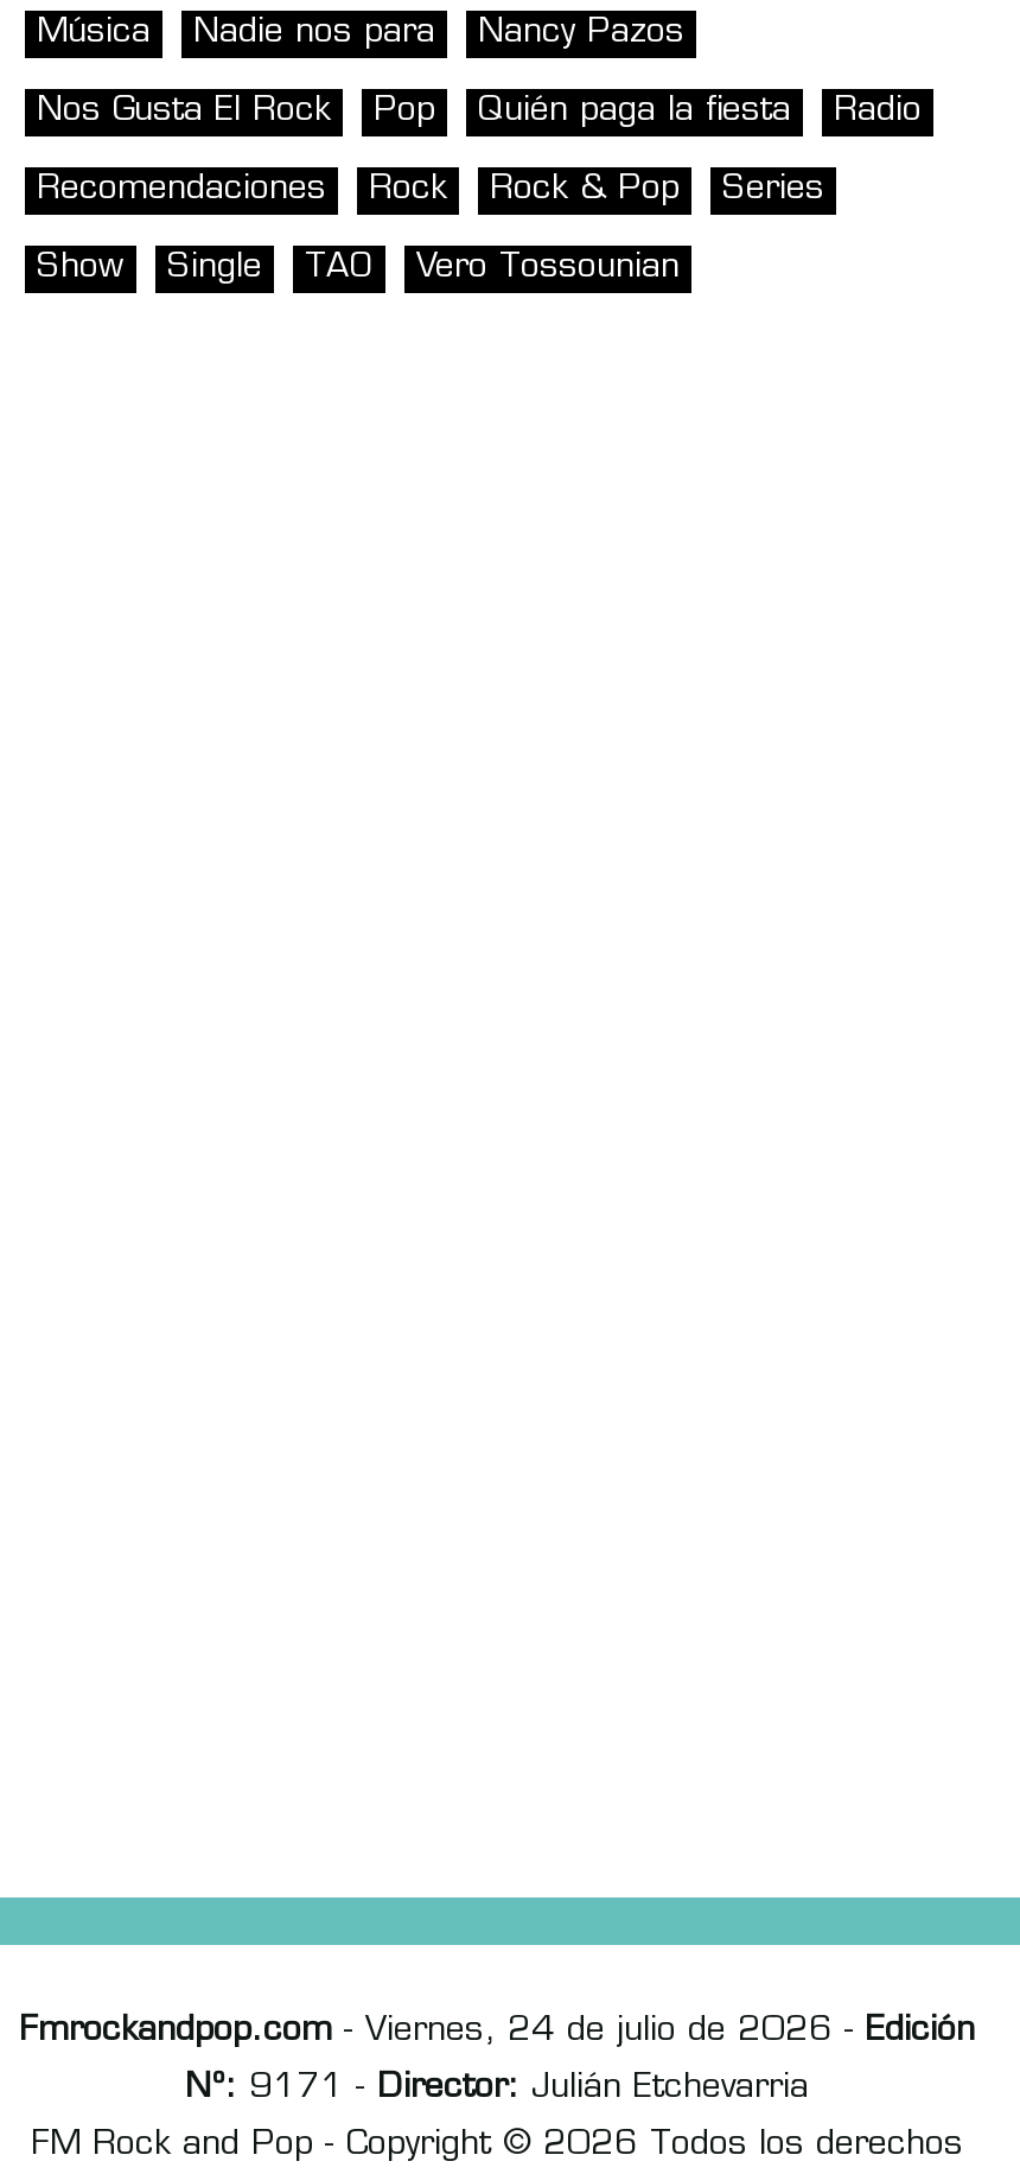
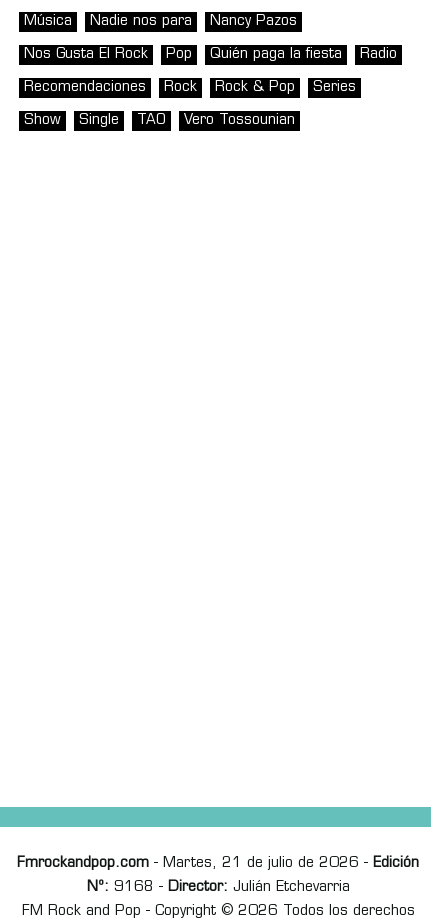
- Fmrockandpop.com - Viernes, 24 de julio de 2026 - Edición
+ Fmrockandpop.com - Martes, 21 de julio de 2026 - Edición

- Nº: 9171 - Director: Julián Etchevarria
+ Nº: 9168 - Director: Julián Etchevarria
